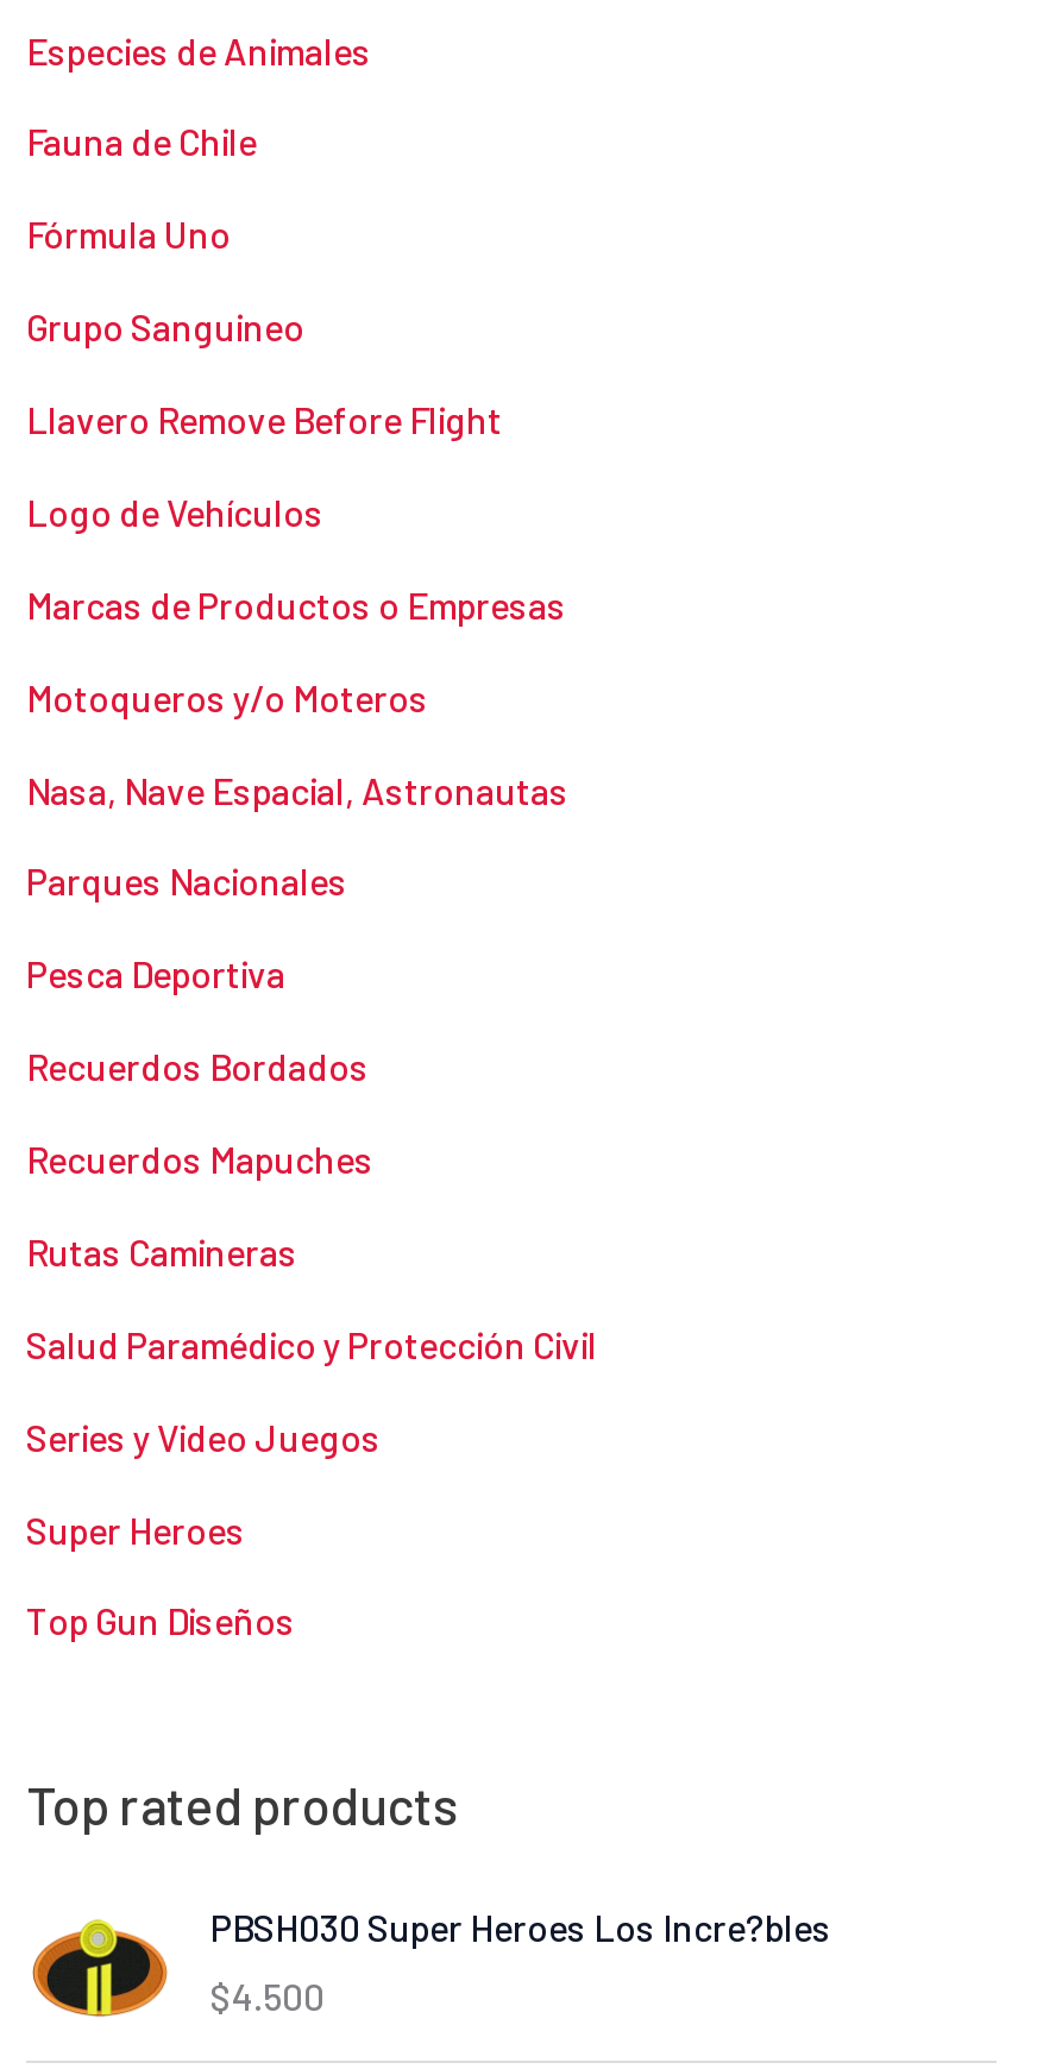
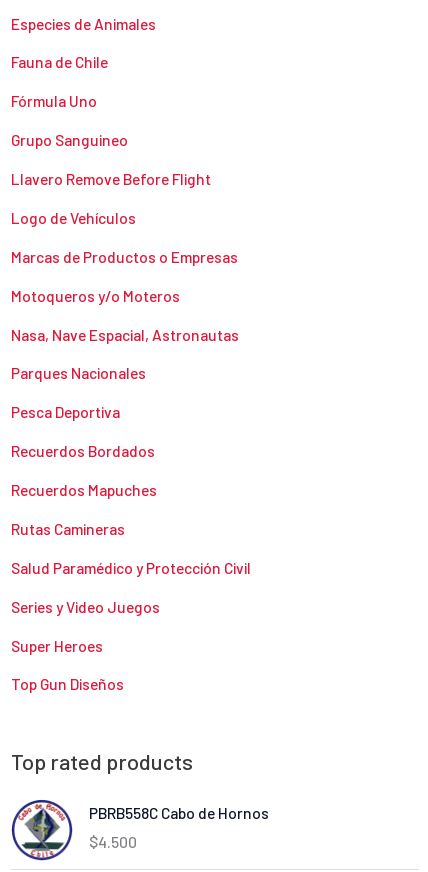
- [image]
- PBSH030 Super Heroes Los Incre?bles
+ [image]
+ PBRB558C Cabo de Hornos
